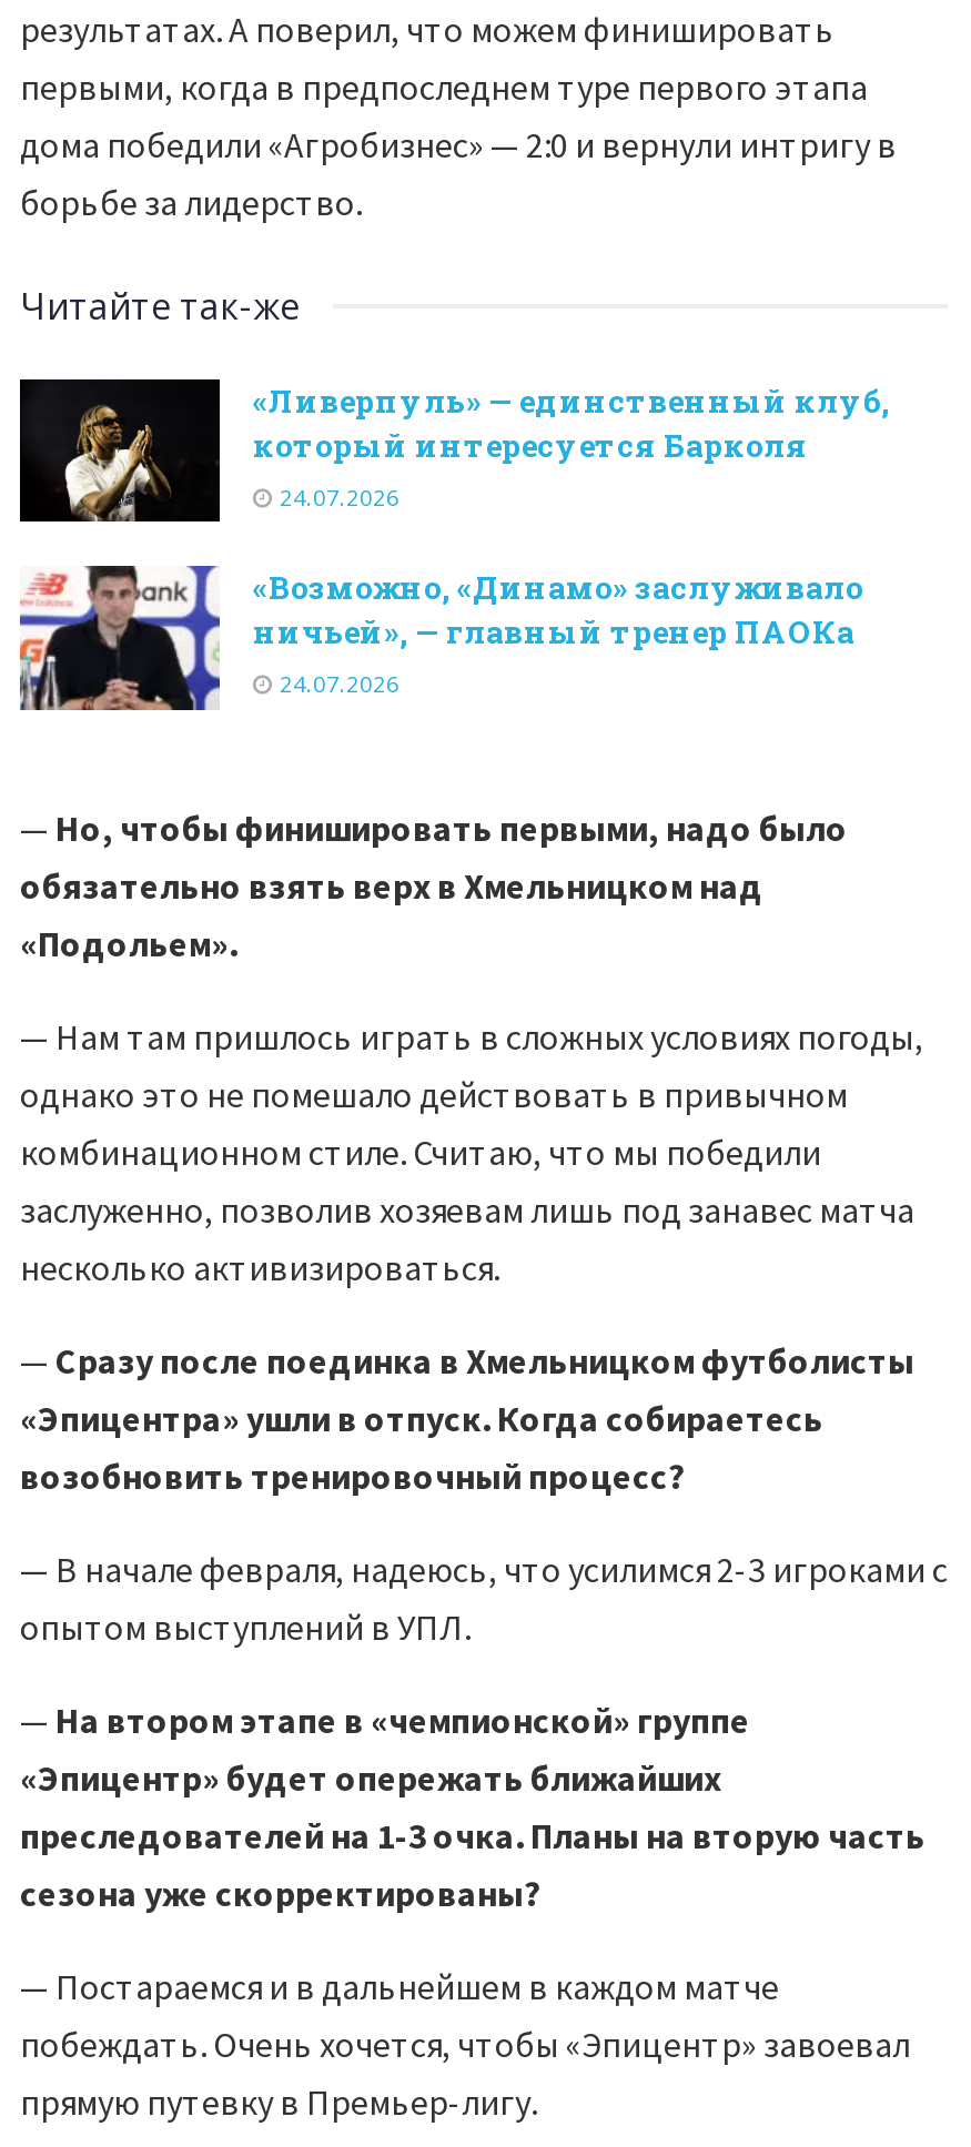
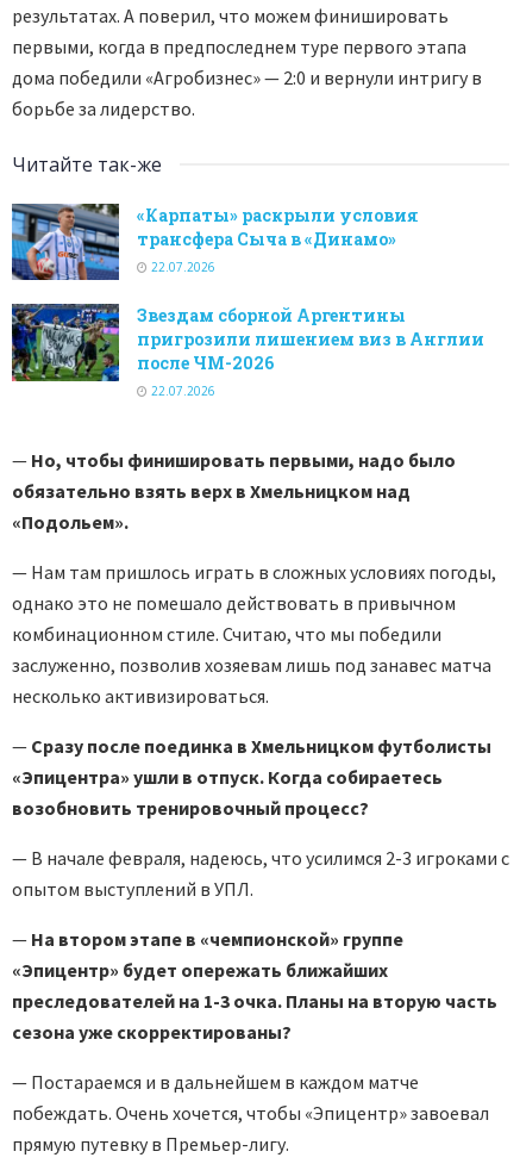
- [image]
- «Ливерпуль» — единственный клуб,
- который интересуется Барколя
- 24.07.2026
+ [image]
+ «Карпаты» раскрыли условия
+ трансфера Сыча в «Динамо»
+ 22.07.2026

- [image]
- «Возможно, «Динамо» заслуживало
- ничьей», — главный тренер ПАОКа
- 24.07.2026
+ [image]
+ Звездам сборной Аргентины
+ пригрозили лишением виз в Англии
+ после ЧМ-2026
+ 22.07.2026
